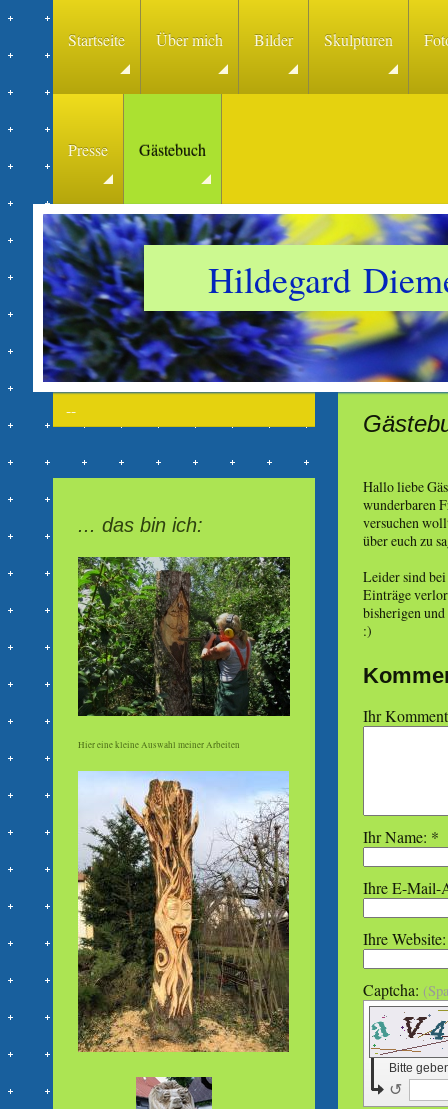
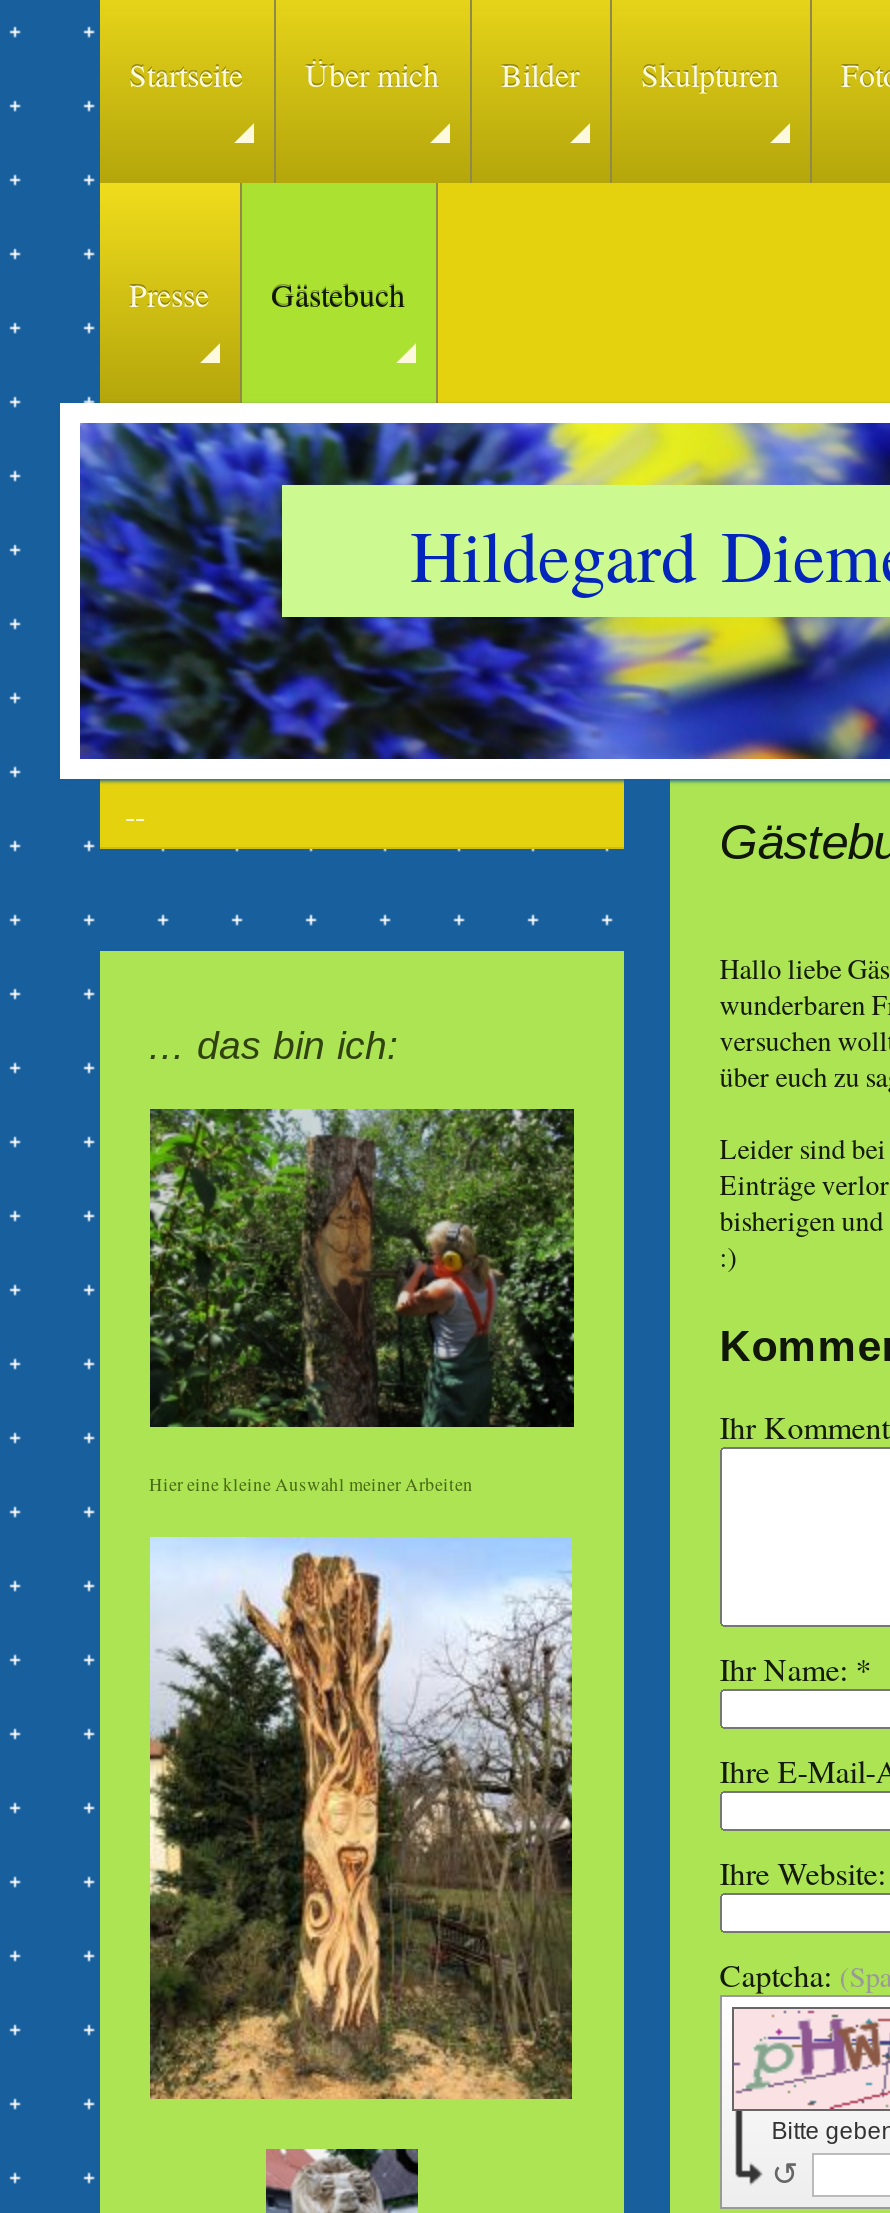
- [image]
+ [image]
